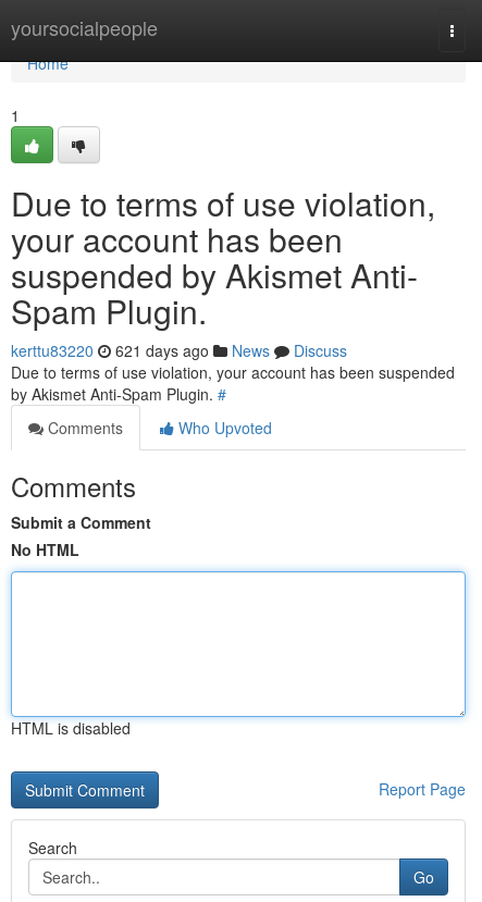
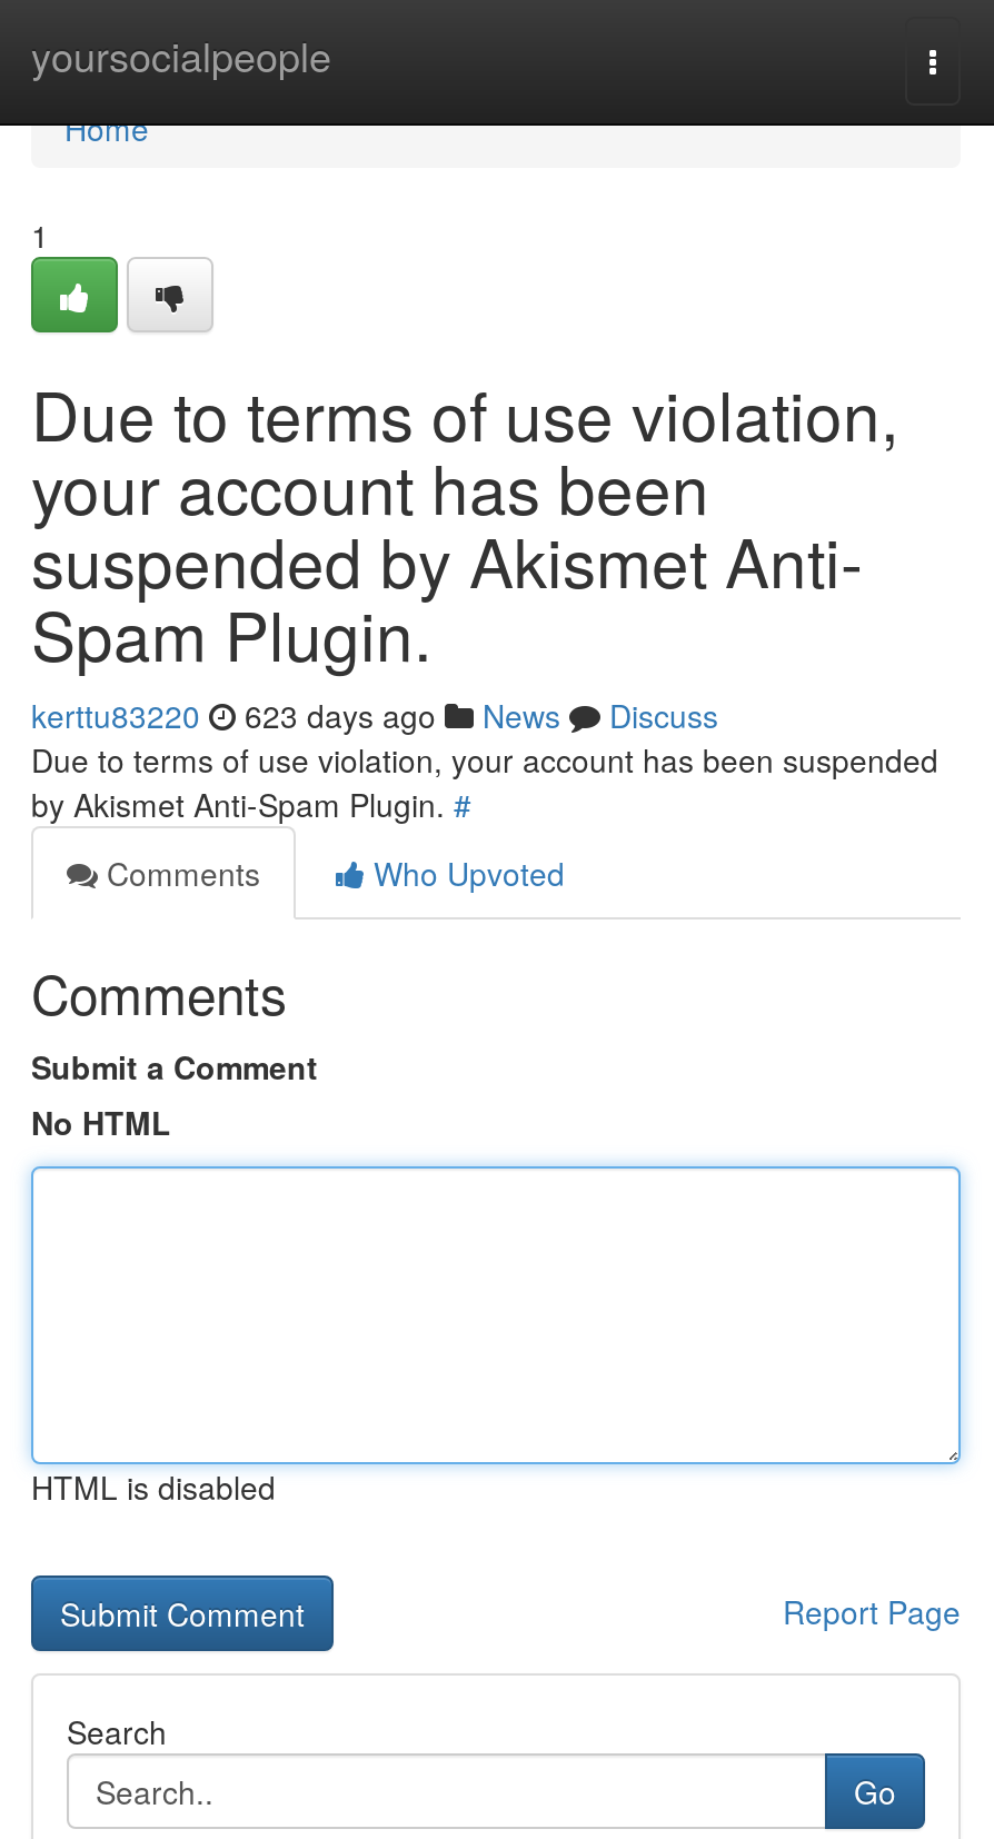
- kerttu83220 621 days ago News Discuss
+ kerttu83220 623 days ago News Discuss
